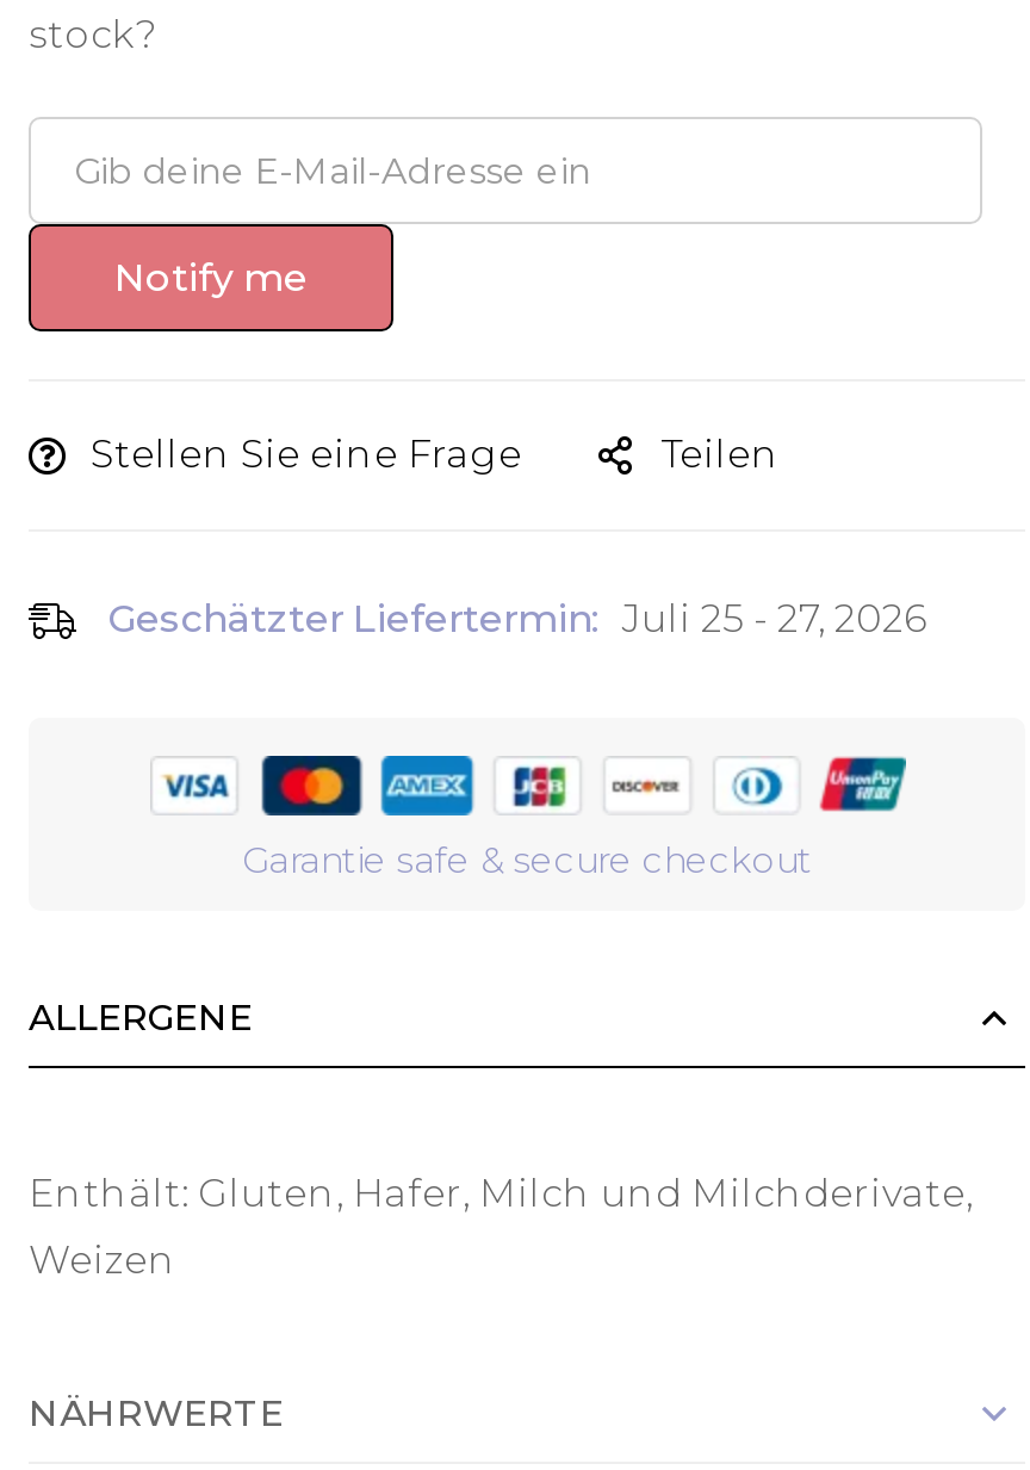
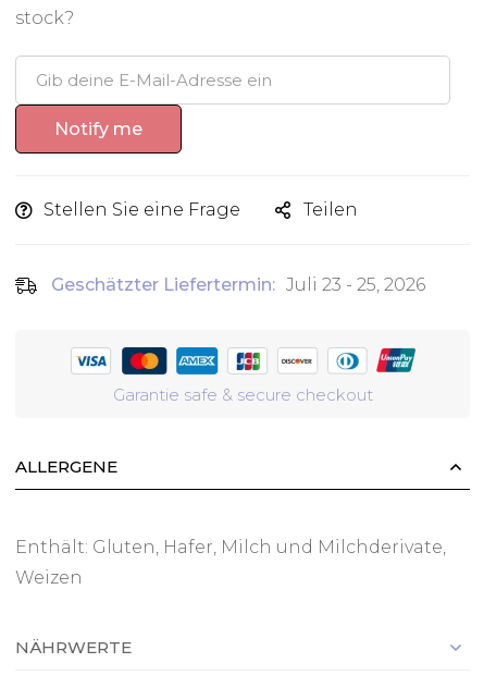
- Geschätzter Liefertermin: Juli 25 - 27, 2026
+ Geschätzter Liefertermin: Juli 23 - 25, 2026
